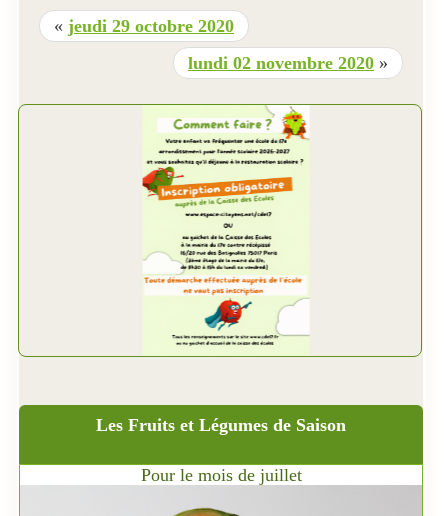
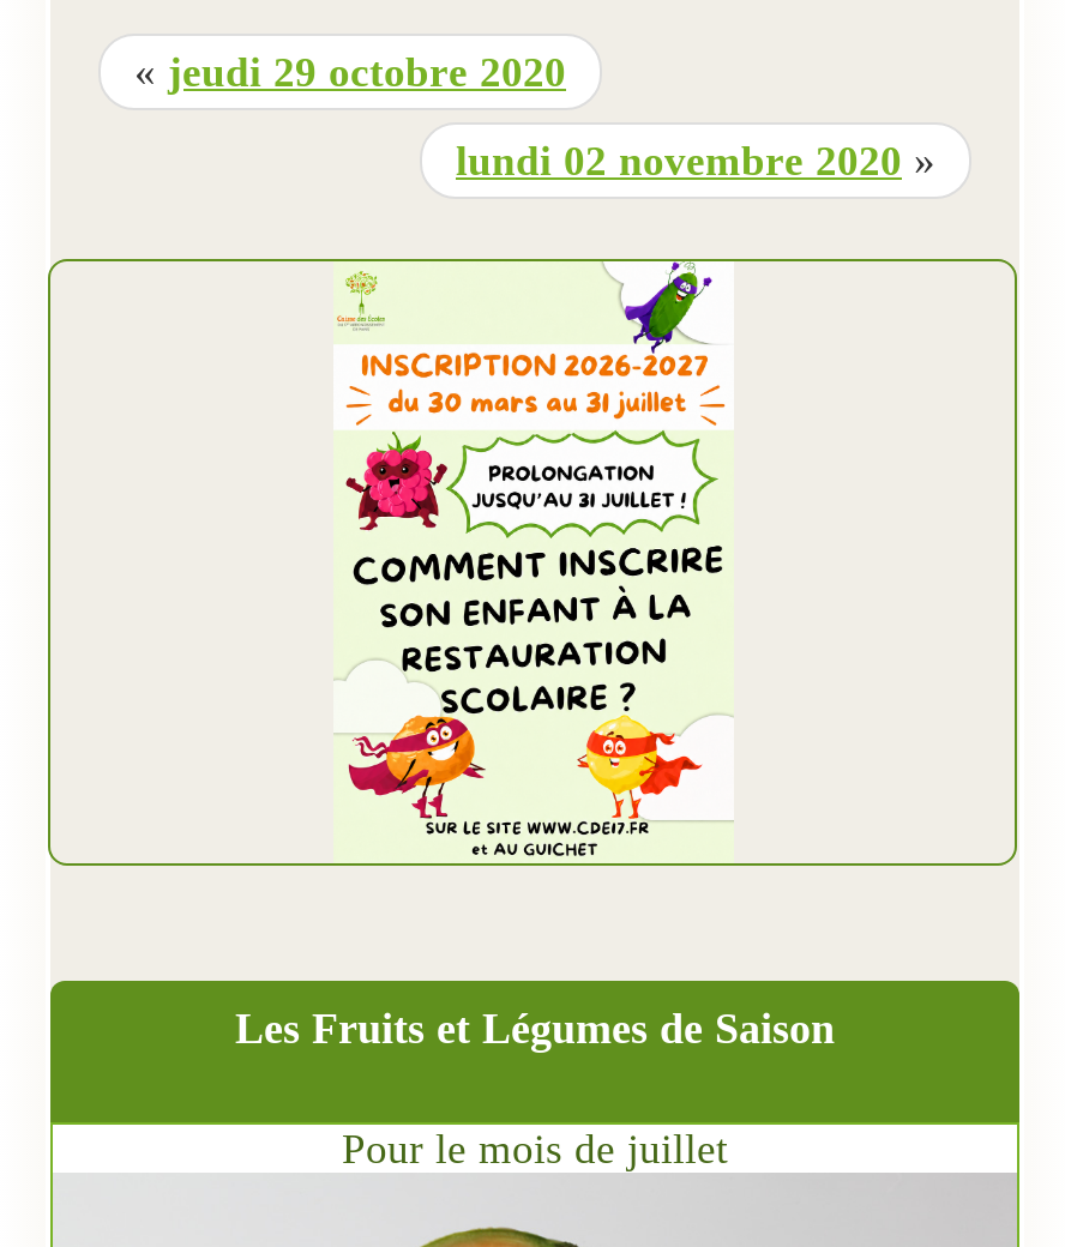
- [image]
+ [image]
